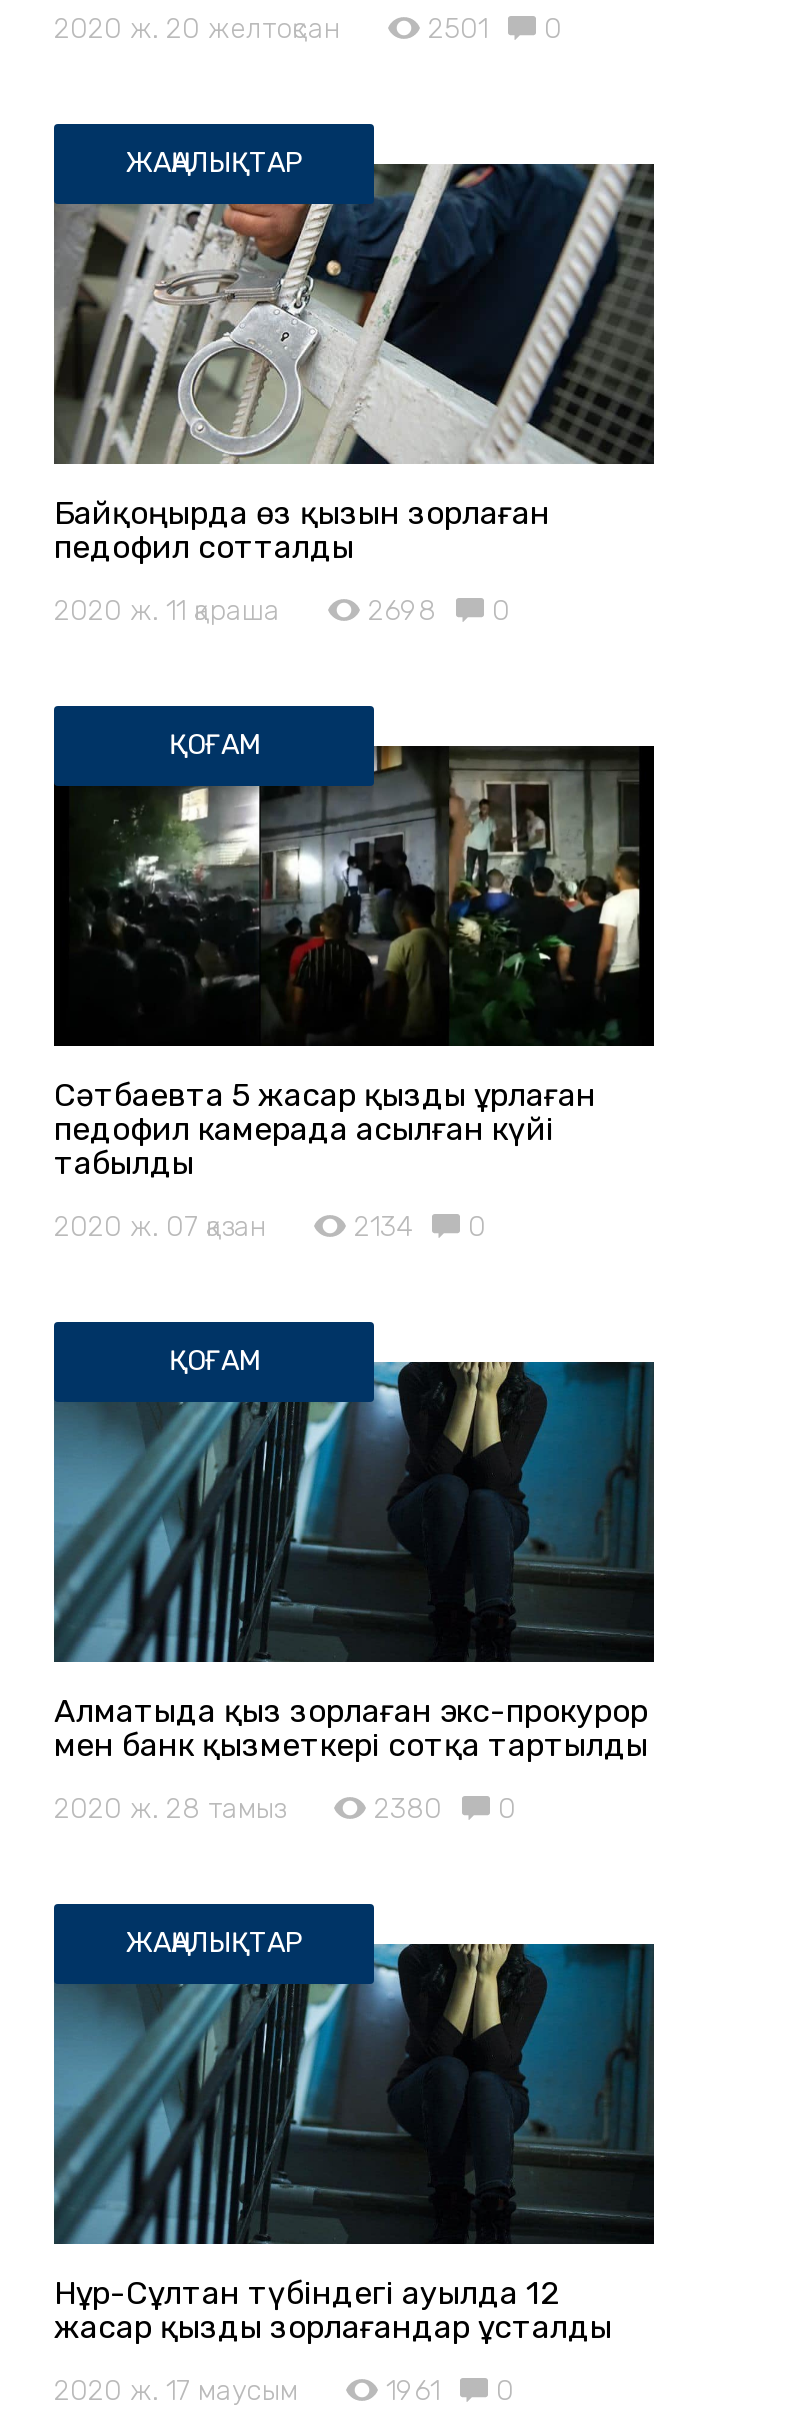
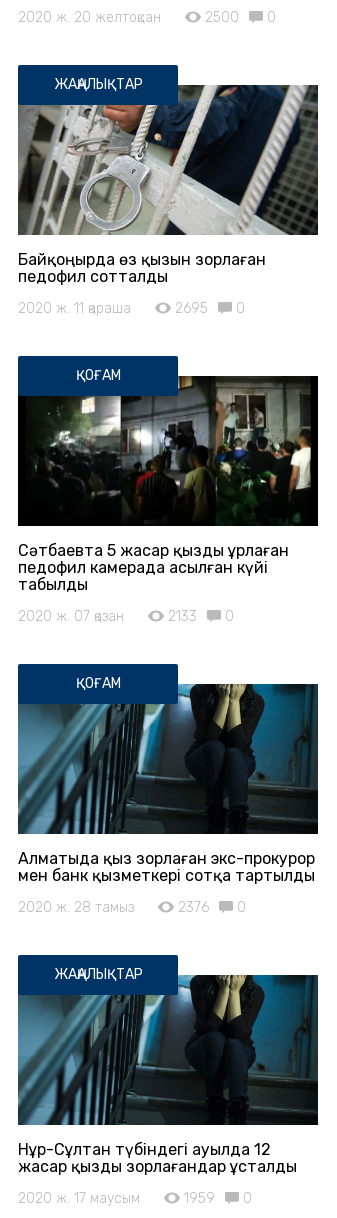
- 2501 0
+ 2500 0

- 2698 0
+ 2695 0

- 2134 0
+ 2133 0

- 2380 0
+ 2376 0

- 1961 0
+ 1959 0
